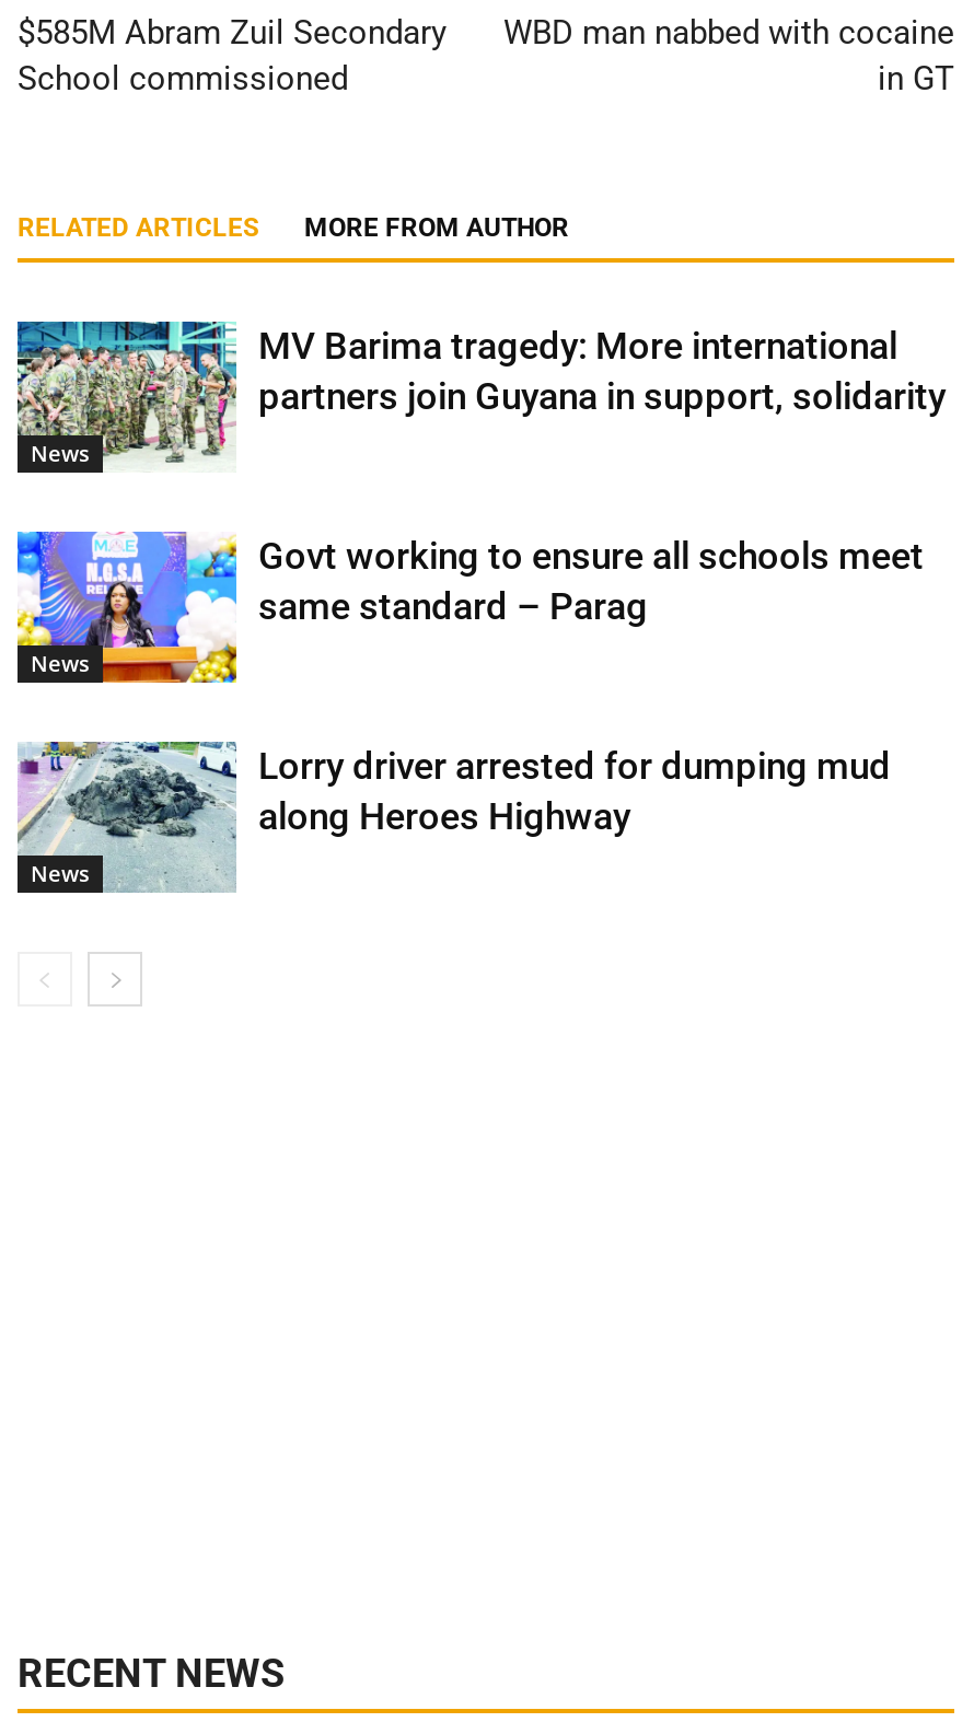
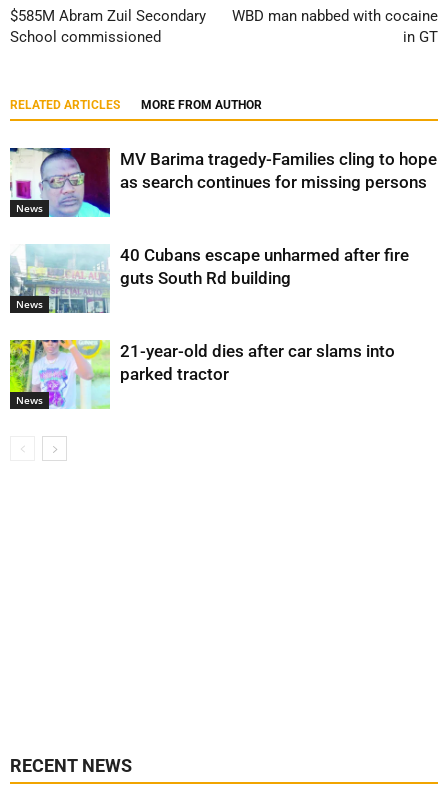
- [image]
- MV Barima tragedy: More international
- partners join Guyana in support, solidarity
+ [image]
+ MV Barima tragedy-Families cling to hope
+ as search continues for missing persons

- [image]
- Govt working to ensure all schools meet
- same standard – Parag
+ [image]
+ 40 Cubans escape unharmed after fire
+ guts South Rd building

- [image]
- Lorry driver arrested for dumping mud
- along Heroes Highway
+ [image]
+ 21-year-old dies after car slams into
+ parked tractor
